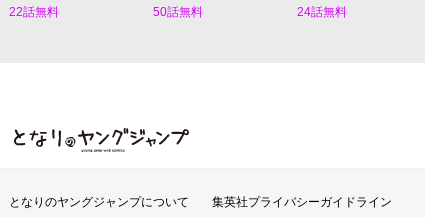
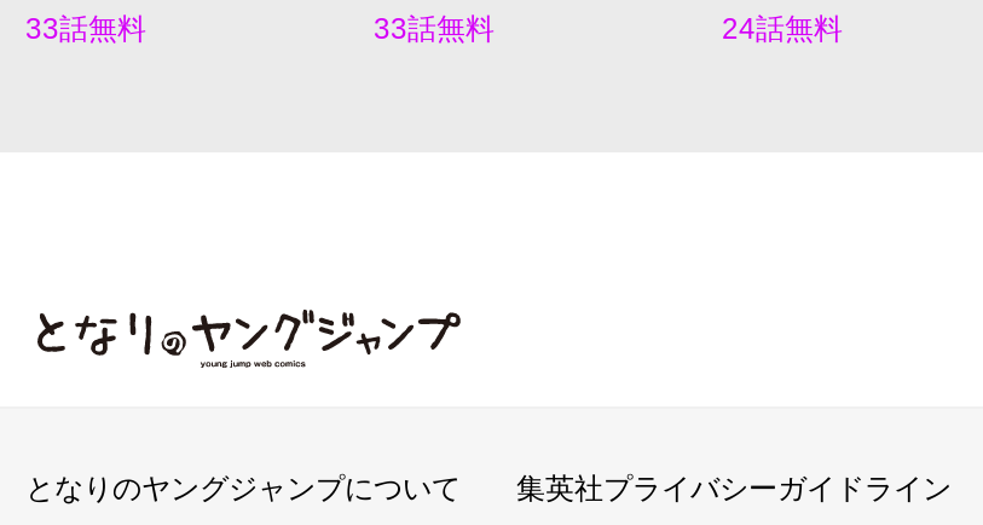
- 22話無料
+ 33話無料

- 50話無料
+ 33話無料
